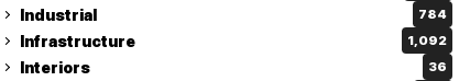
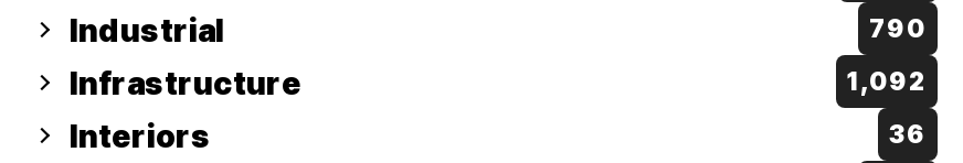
- 784
+ 790
